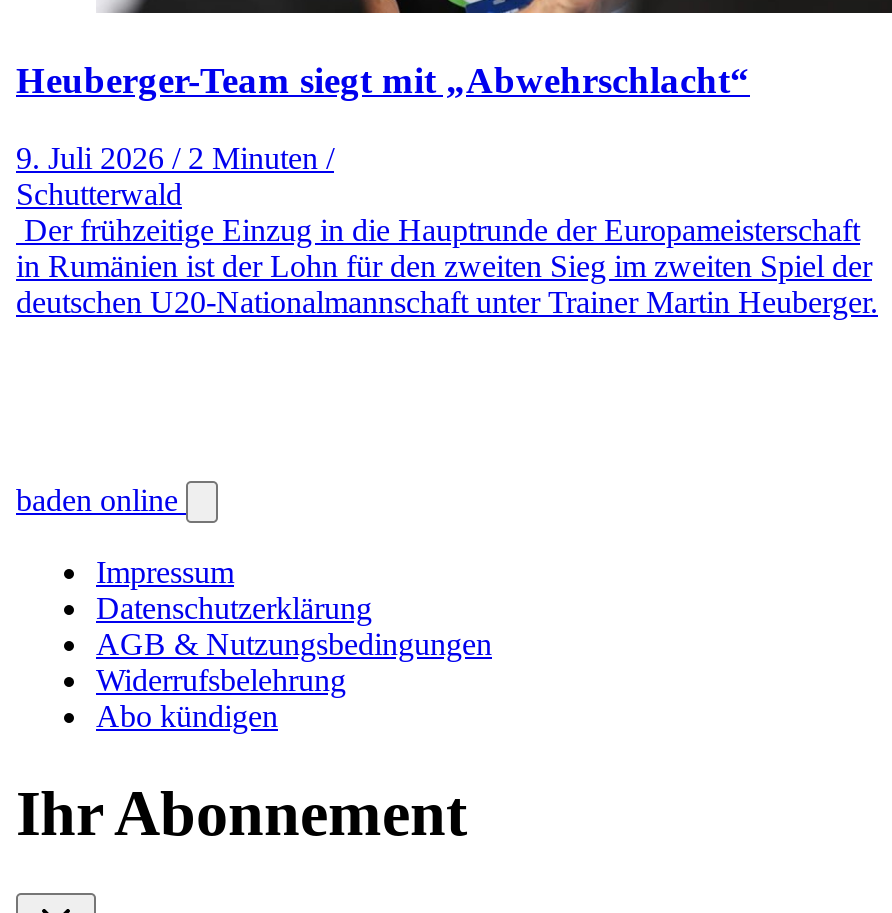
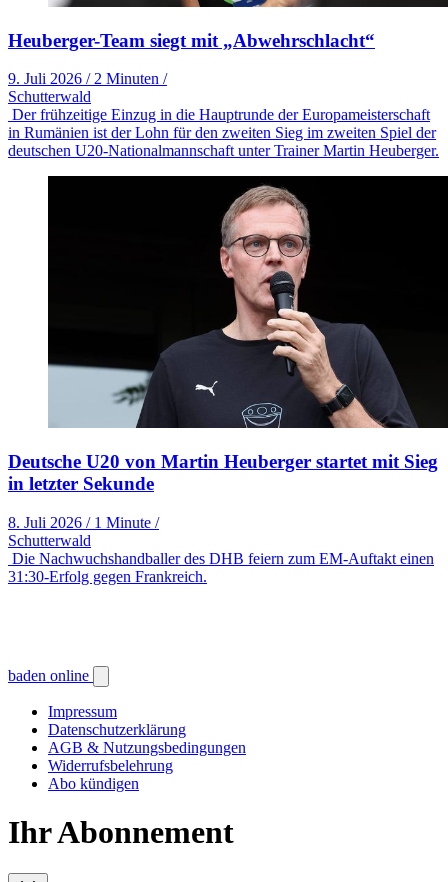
+ [image]
+ Deutsche U20 von Martin Heuberger startet mit Sieg
+ in letzter Sekunde
+ 8. Juli 2026 / 1 Minute /
+ Schutterwald
+ Die Nachwuchshandballer des DHB feiern zum EM-Auftakt einen
+ 31:30-Erfolg gegen Frankreich.
